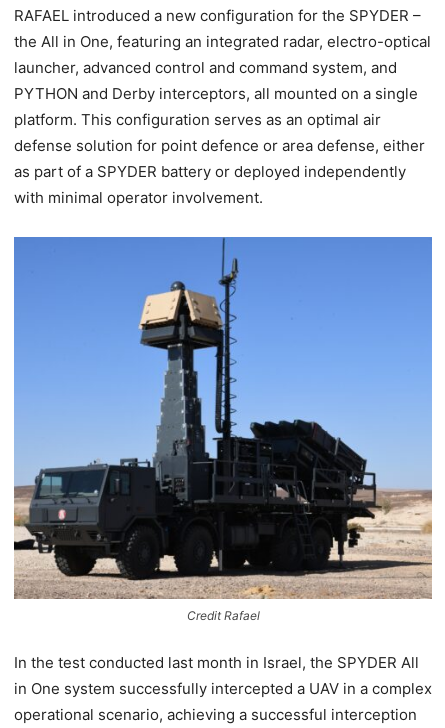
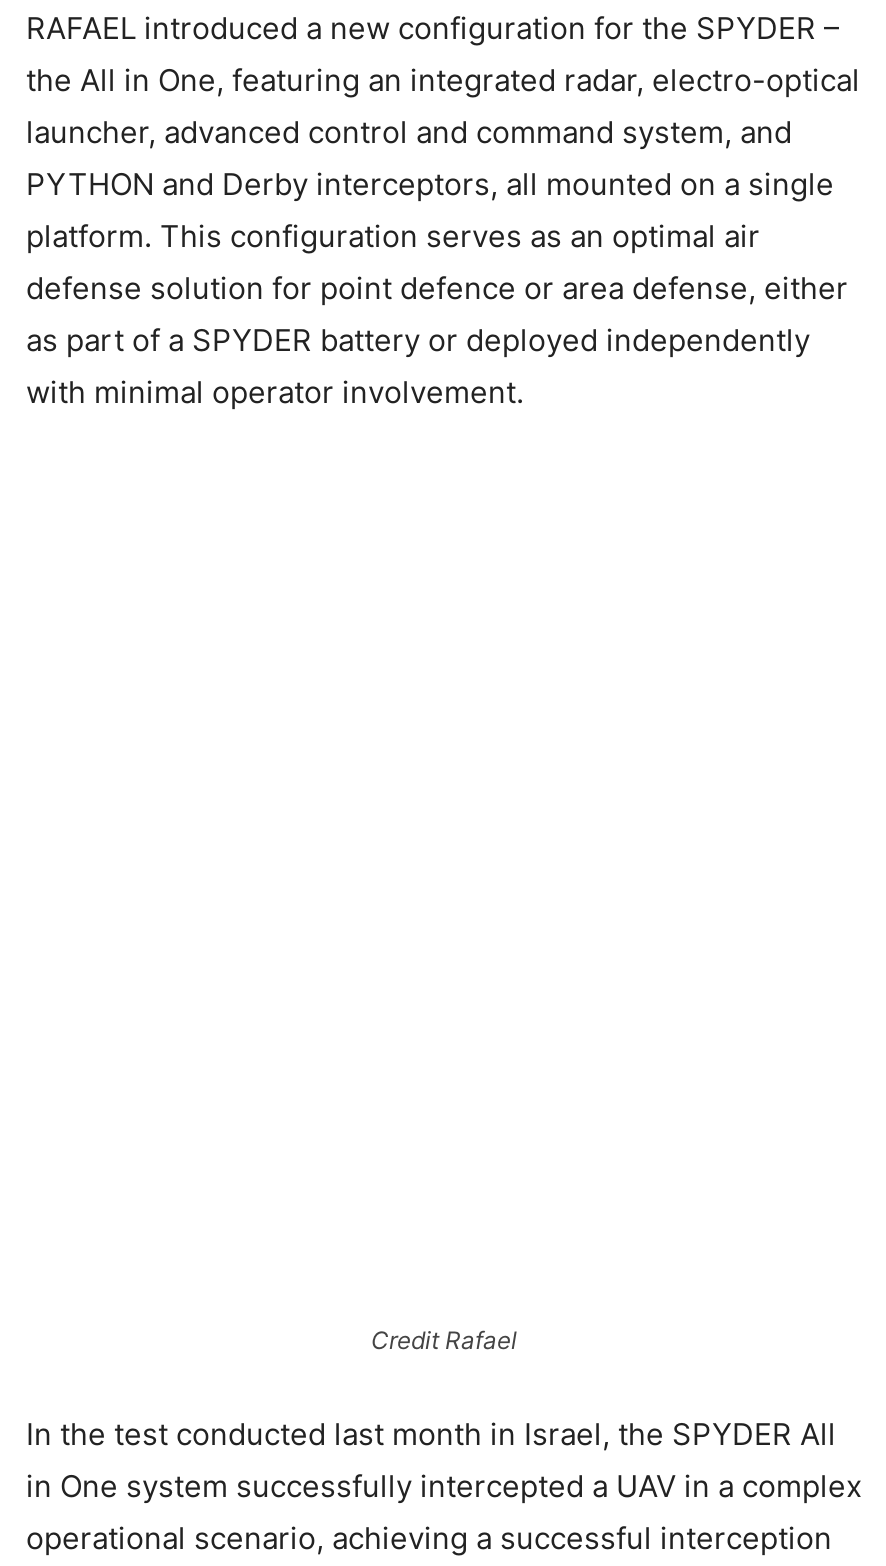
- [image]
